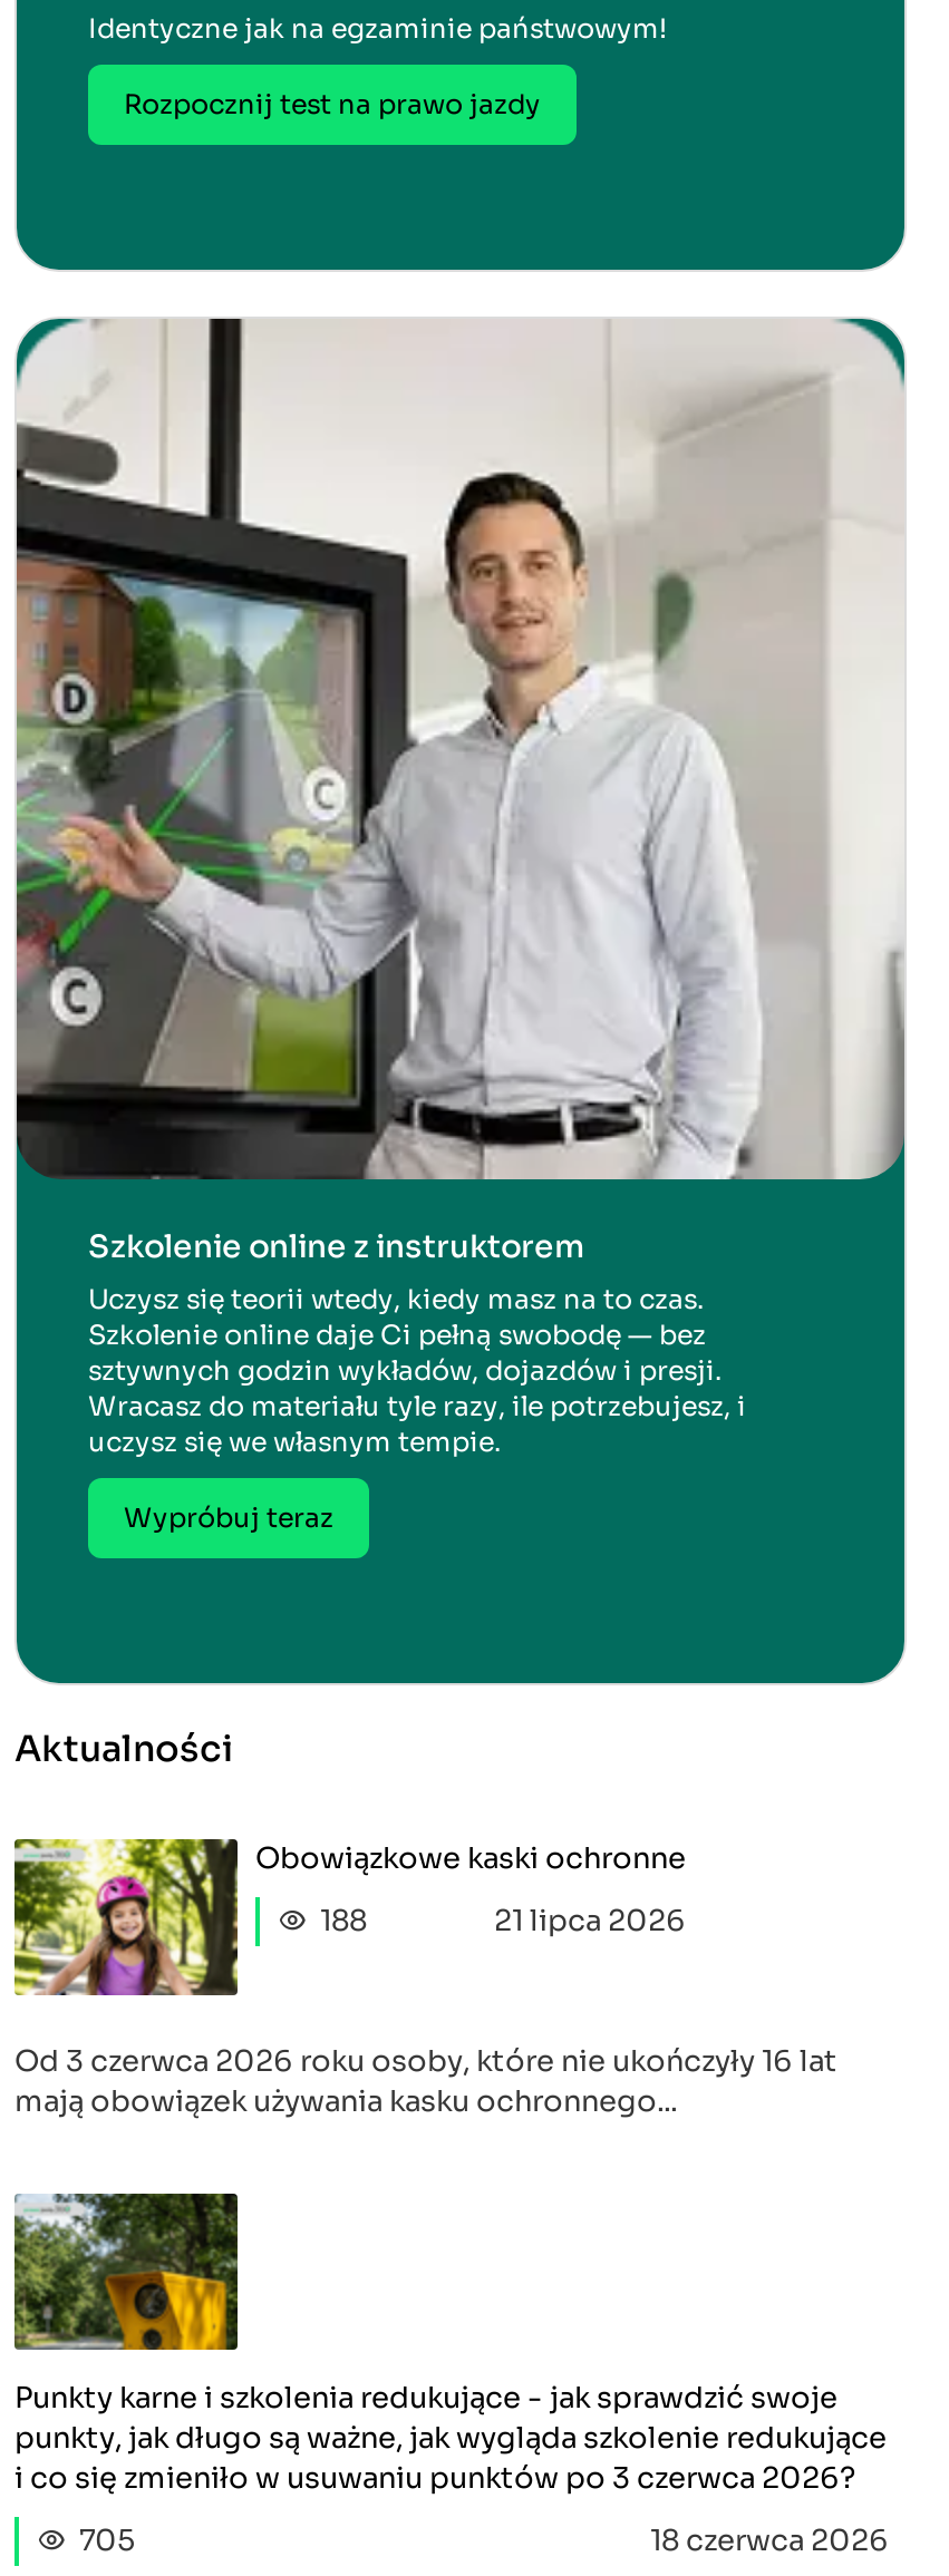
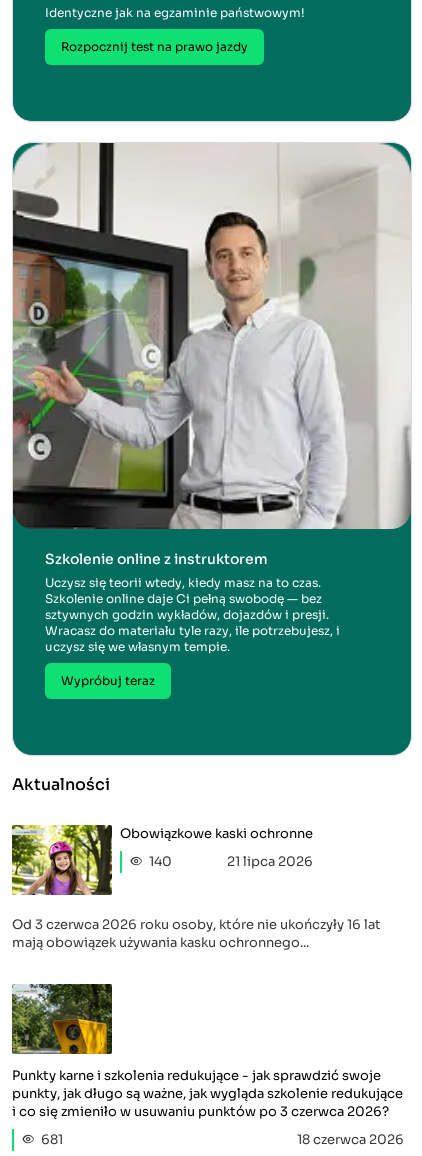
- 188
+ 140

- 705
+ 681
